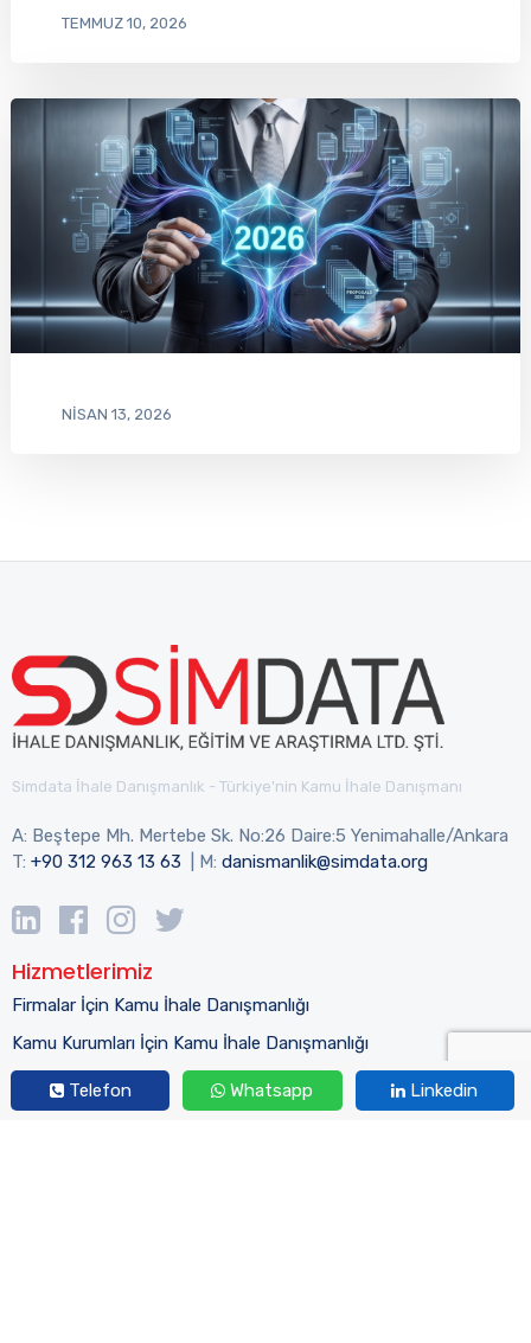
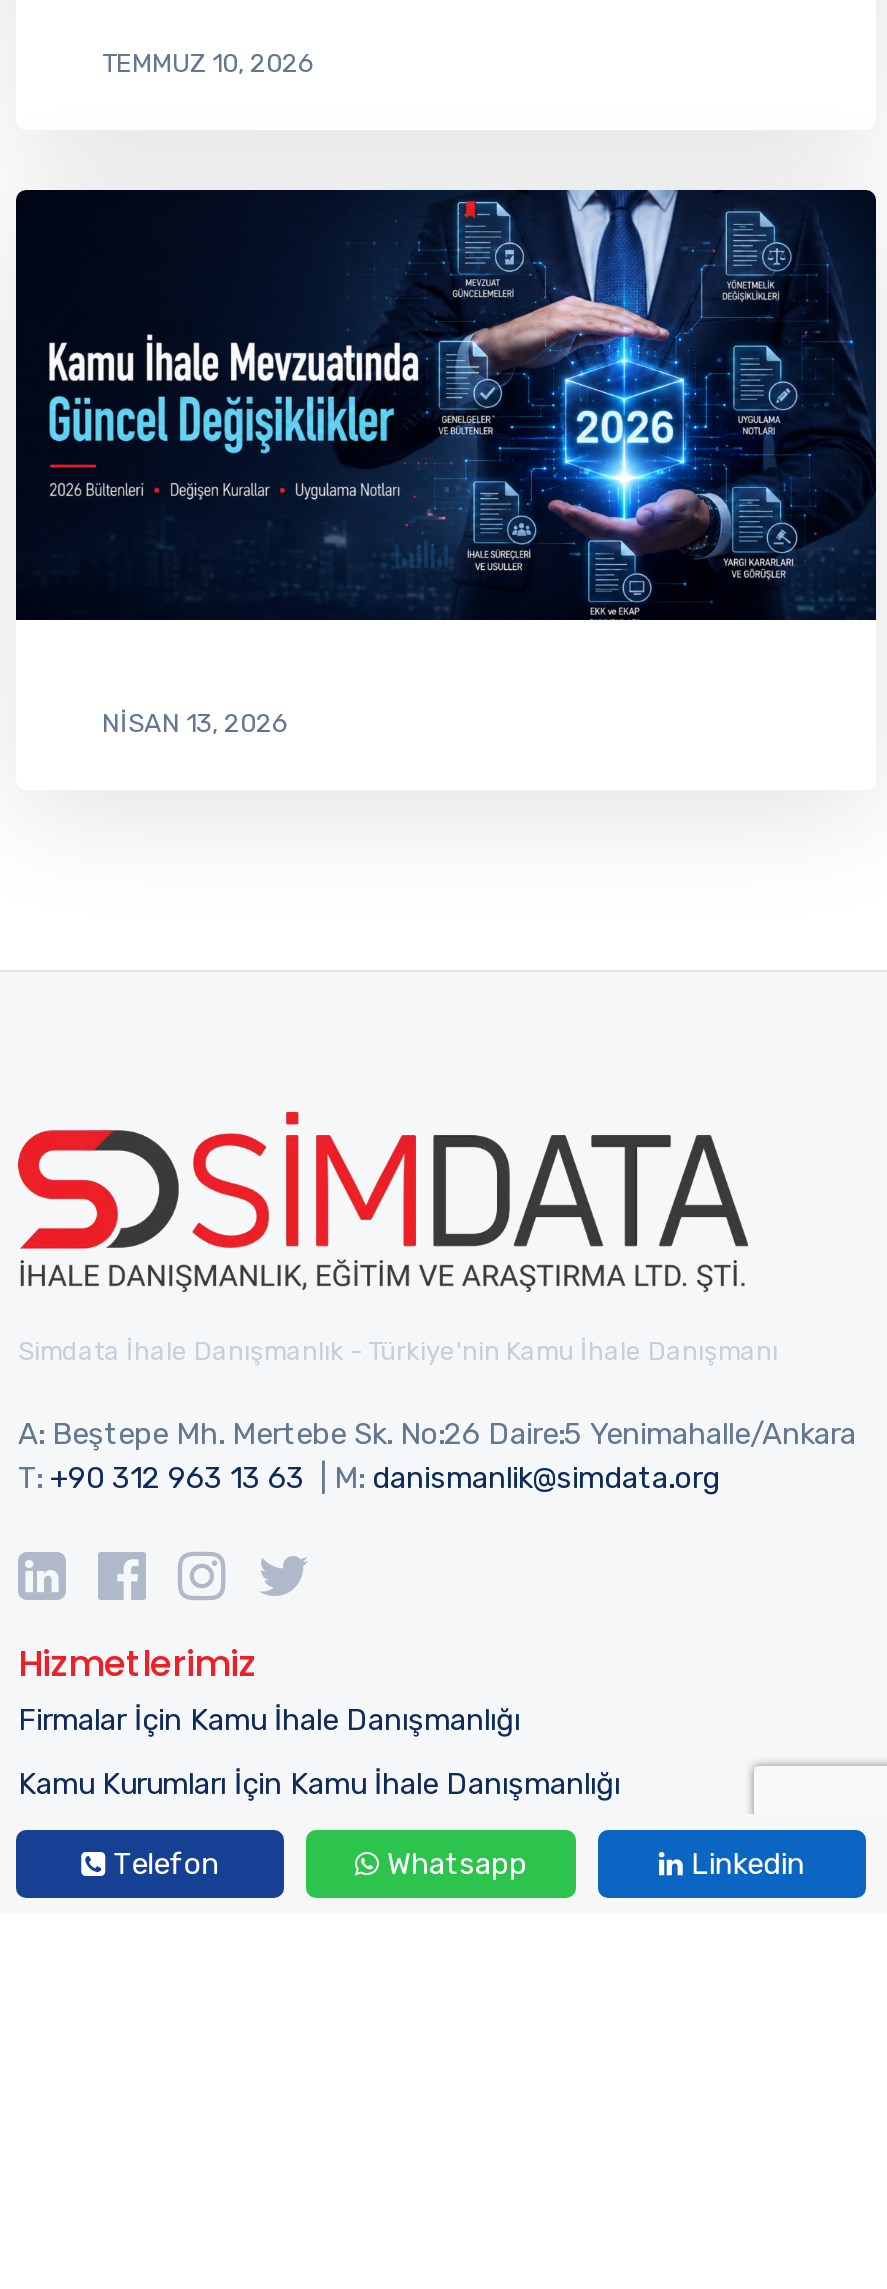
- [image]
+ [image]
